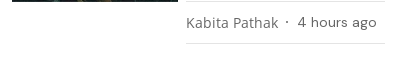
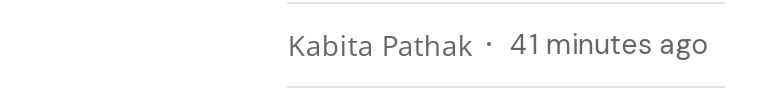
- Kabita Pathak 4 hours ago
+ Kabita Pathak 41 minutes ago
